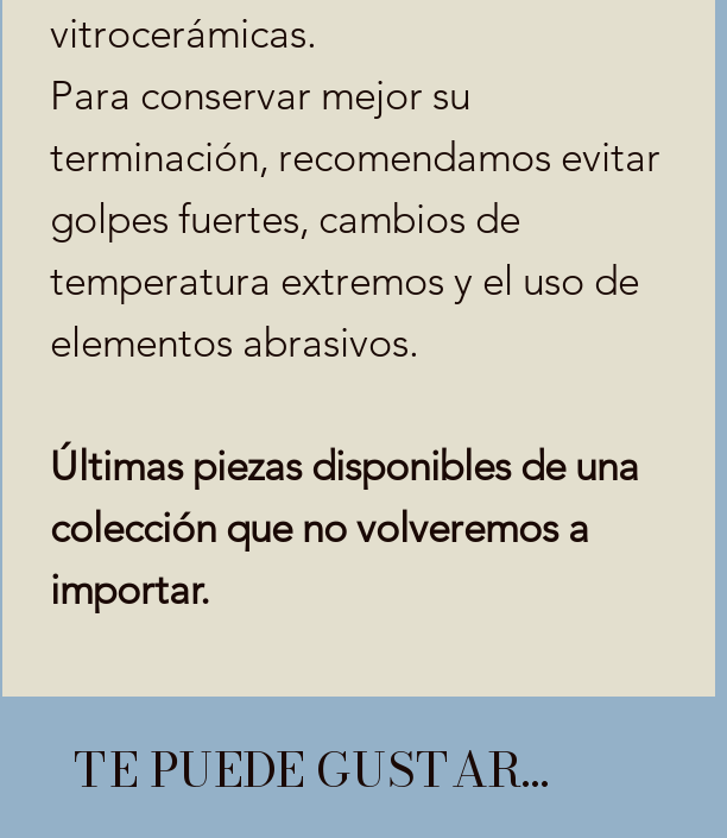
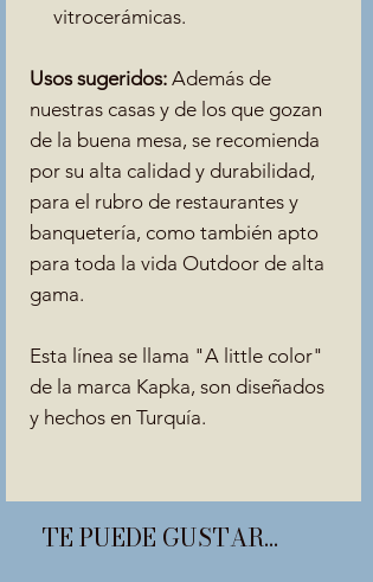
- Para conservar mejor su
- terminación, recomendamos evitar
- golpes fuertes, cambios de
- temperatura extremos y el uso de
- elementos abrasivos.
+ Usos sugeridos: Además de
+ nuestras casas y de los que gozan
+ de la buena mesa, se recomienda
+ por su alta calidad y durabilidad,
+ para el rubro de restaurantes y
+ banquetería, como también apto
+ para toda la vida Outdoor de alta
+ gama.

- Últimas piezas disponibles de una
- colección que no volveremos a
- importar.
+ Esta línea se llama "A little color"
+ de la marca Kapka, son diseñados
+ y hechos en Turquía.
